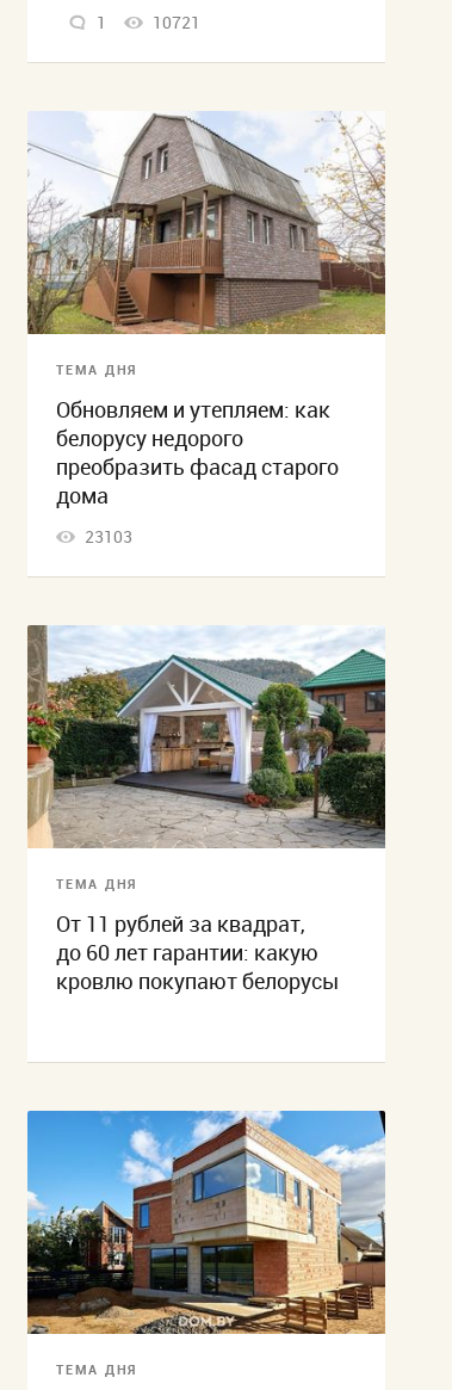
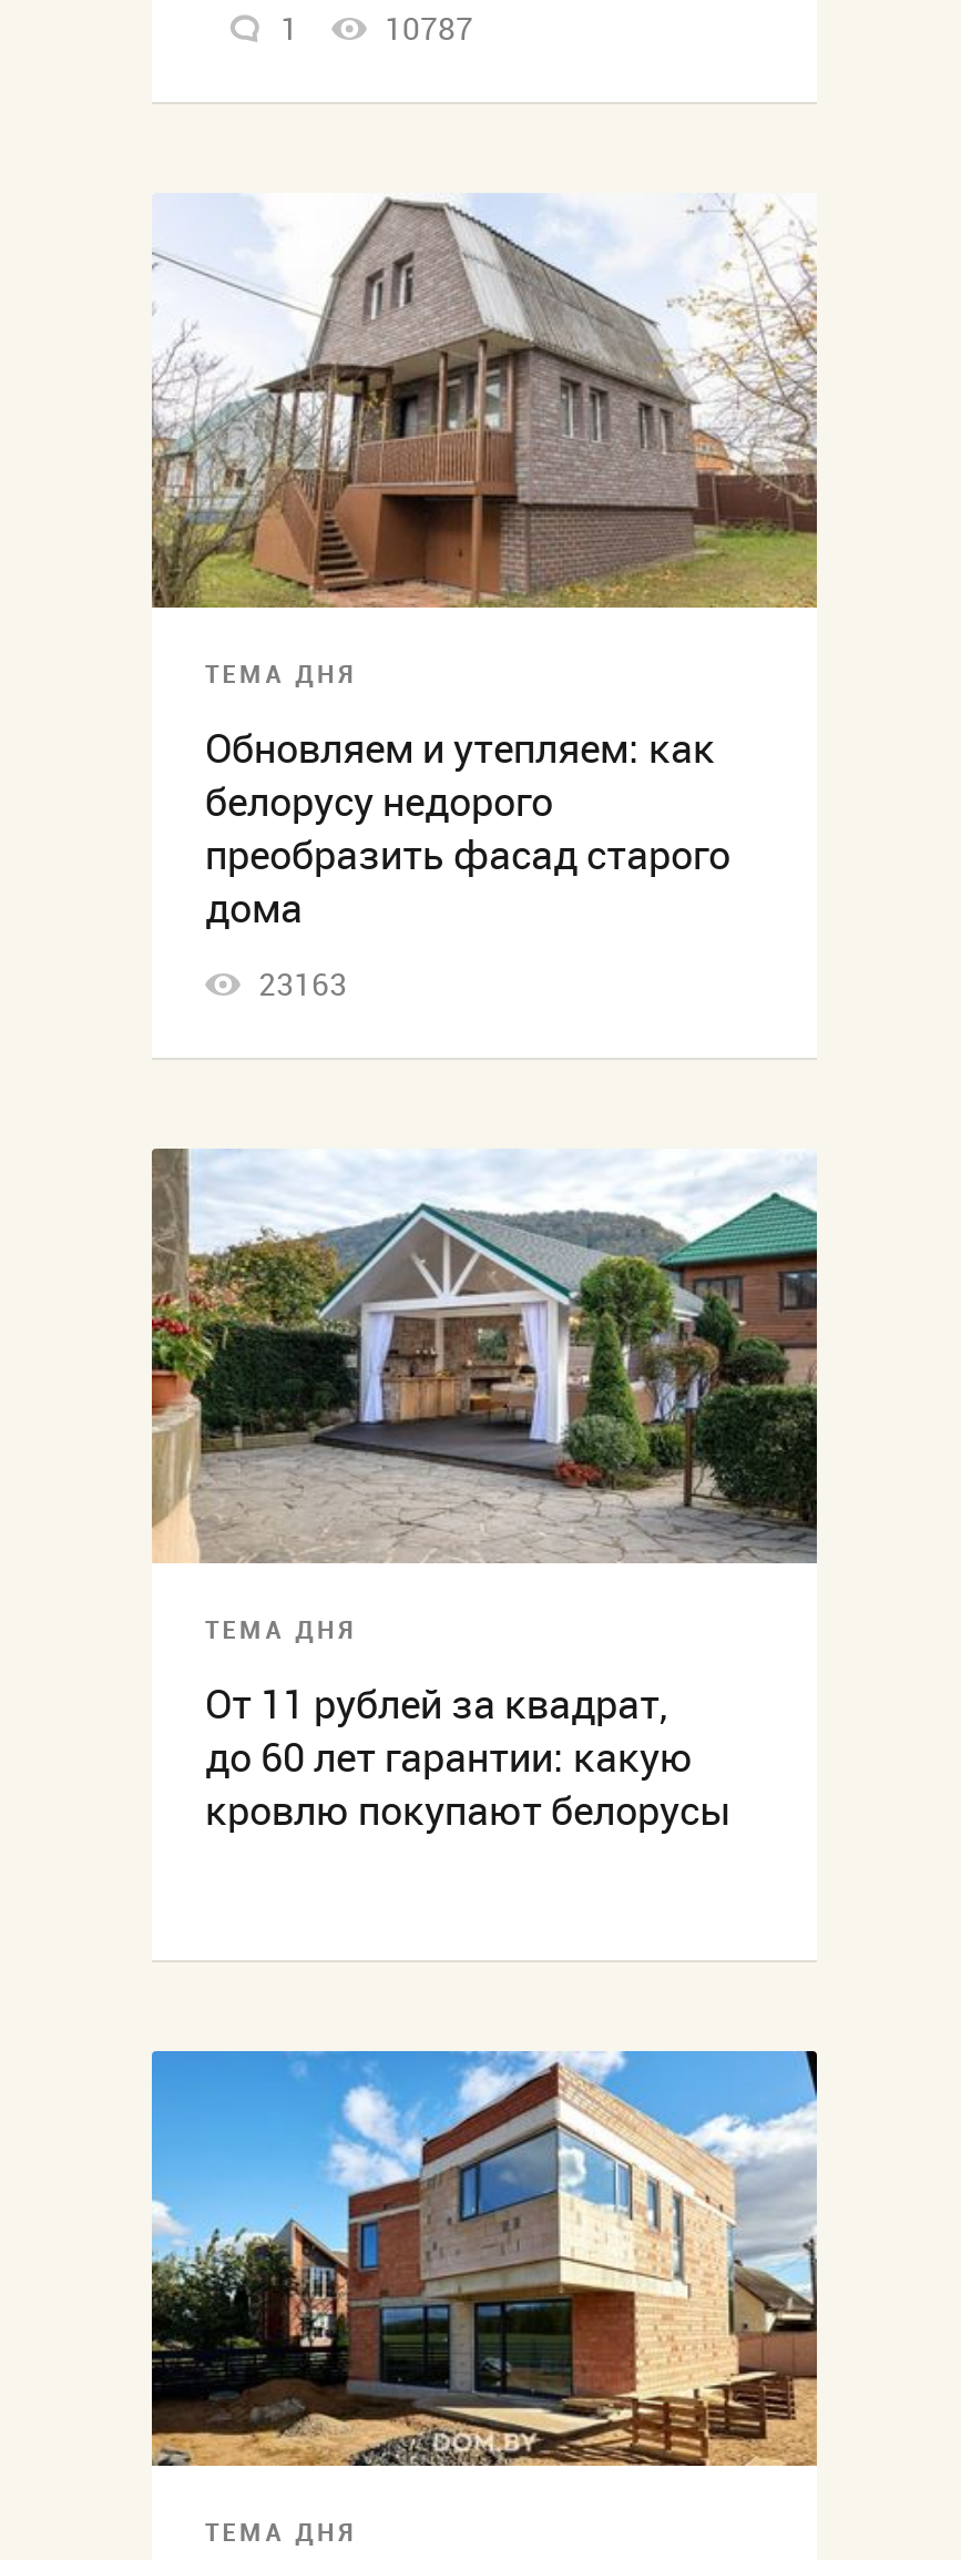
- 10721
+ 10787

- 23103
+ 23163
